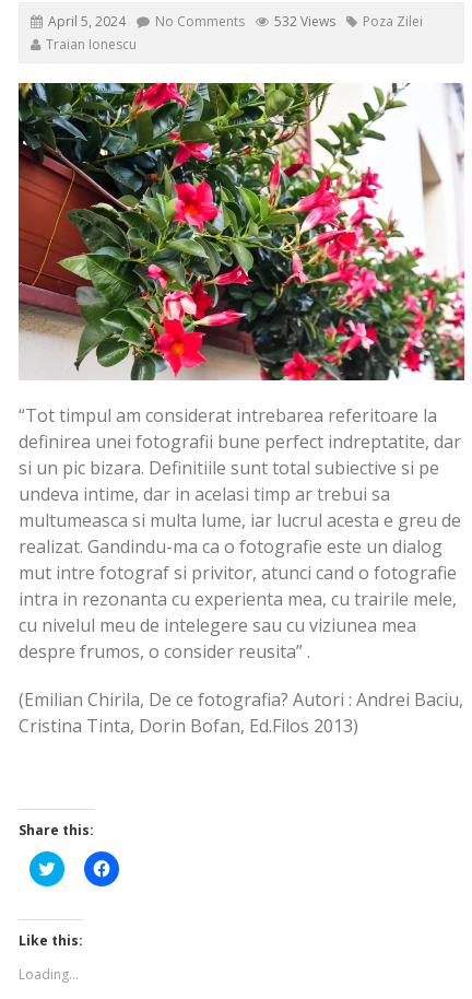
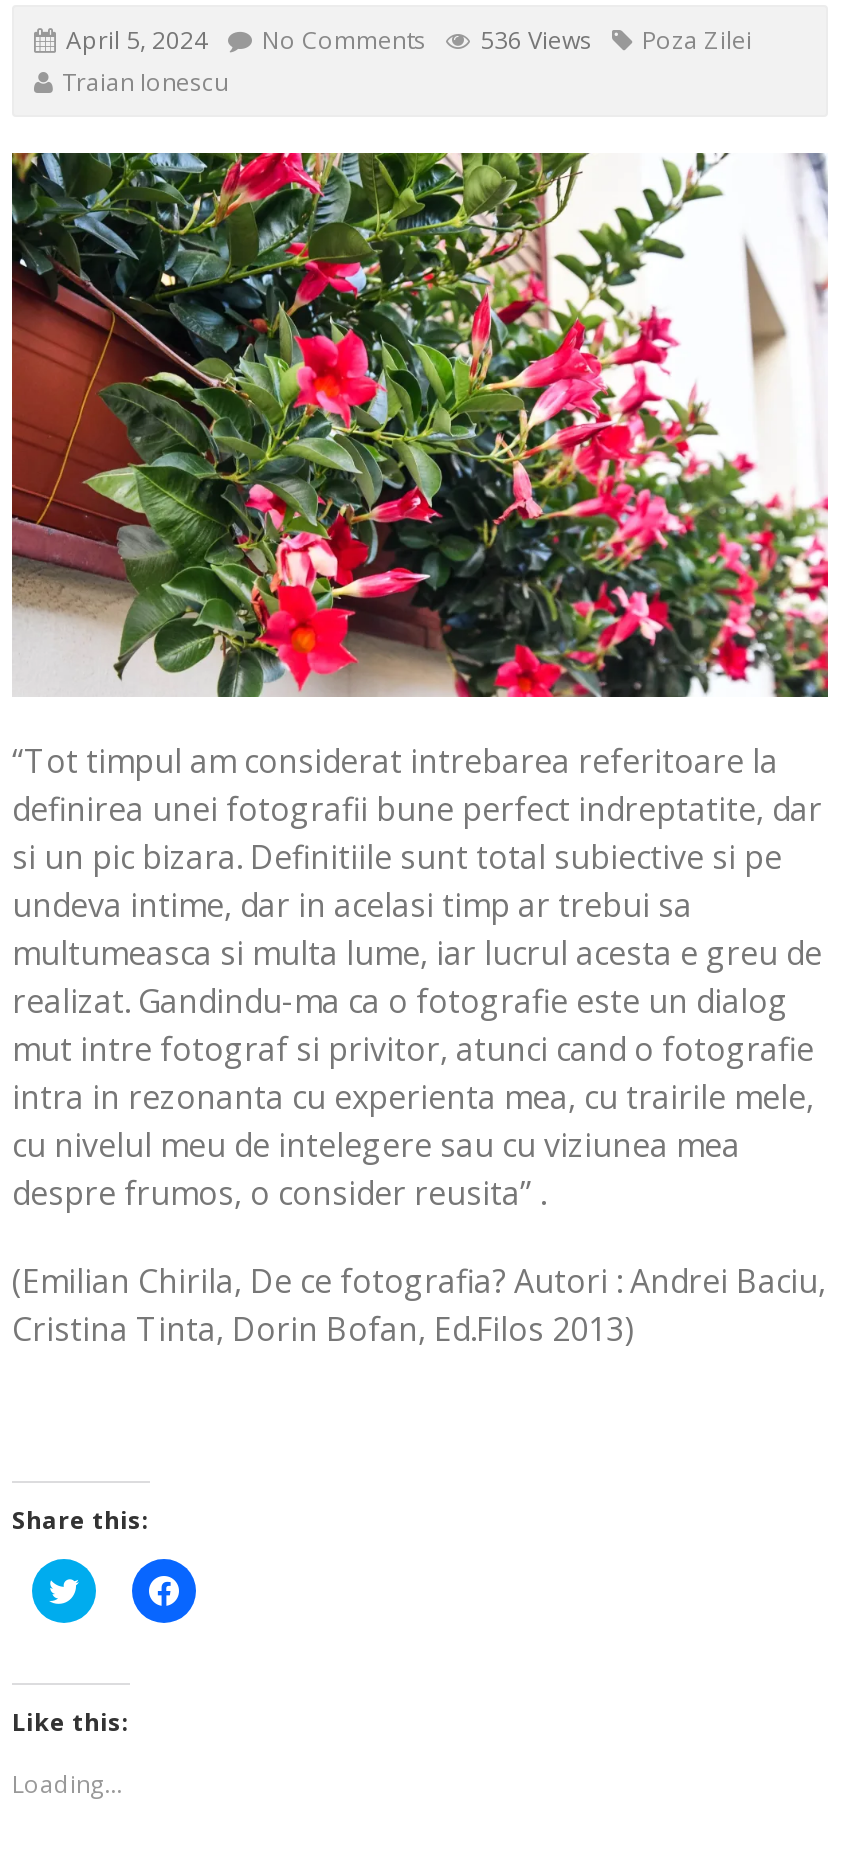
- April 5, 2024 No Comments 532 Views Poza Zilei
+ April 5, 2024 No Comments 536 Views Poza Zilei
